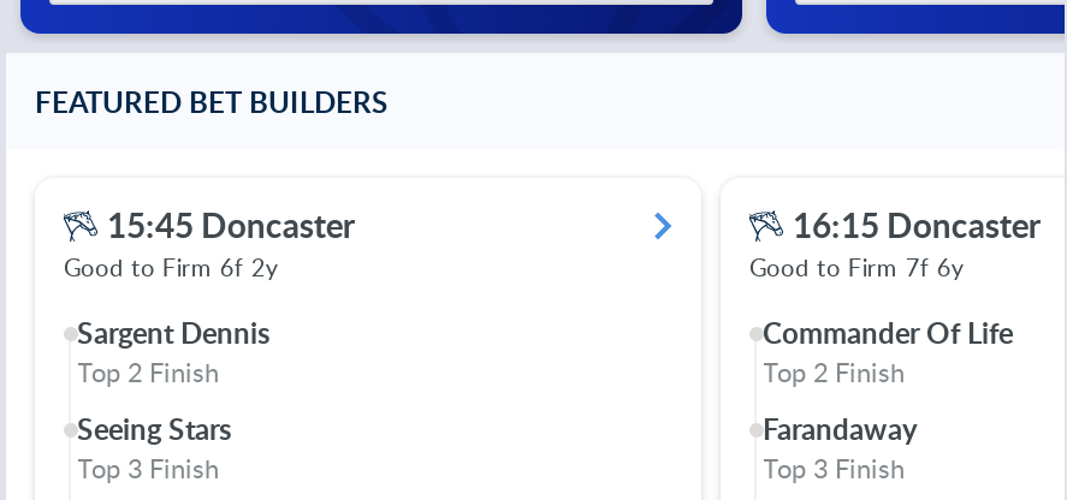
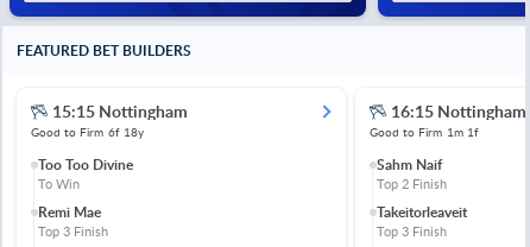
- 15:45 Doncaster
- Good to Firm 6f 2y
+ 15:15 Nottingham
+ Good to Firm 6f 18y

- 16:15 Doncaster
- Good to Firm 7f 6y
+ 16:15 Nottingham
+ Good to Firm 1m 1f

- Sargent Dennis
- Top 2 Finish
+ Too Too Divine
+ To Win

- Commander Of Life
+ Sahm Naif

- Seeing Stars
+ Remi Mae

- Farandaway
+ Takeitorleaveit
